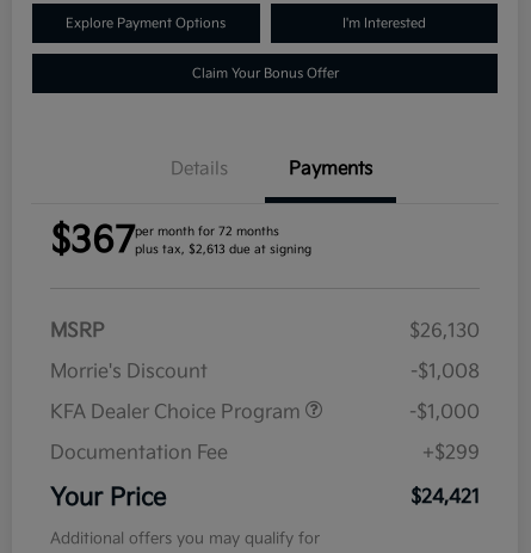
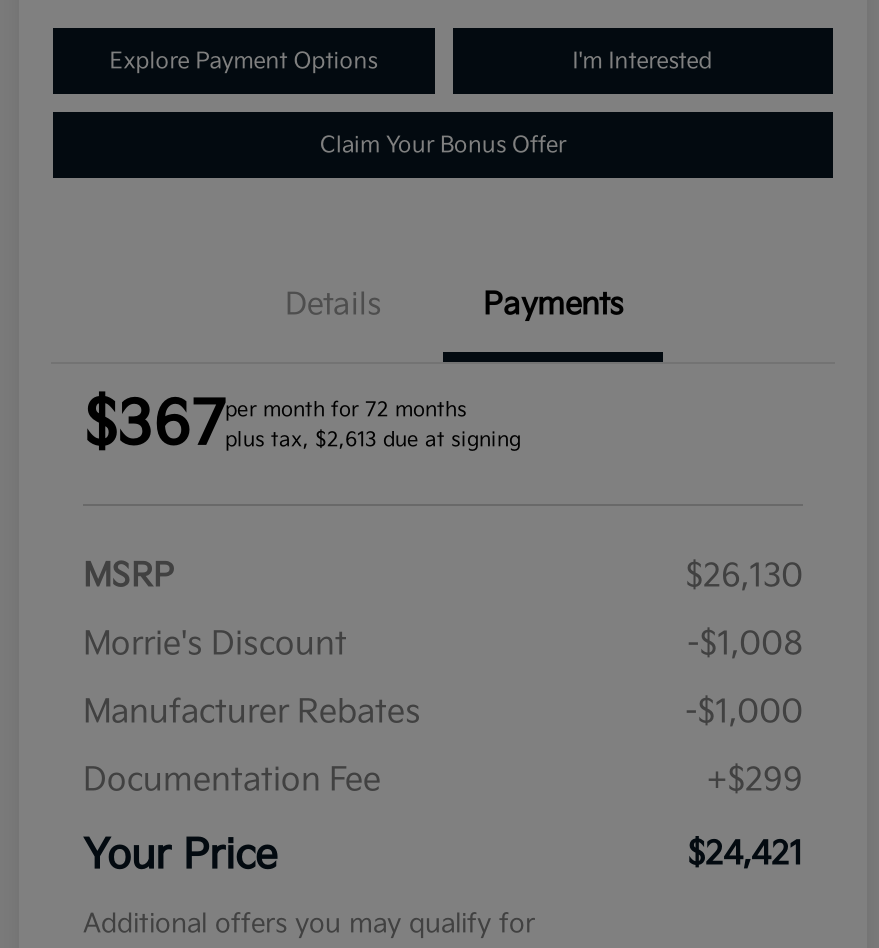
- KFA Dealer Choice Program
+ Manufacturer Rebates
